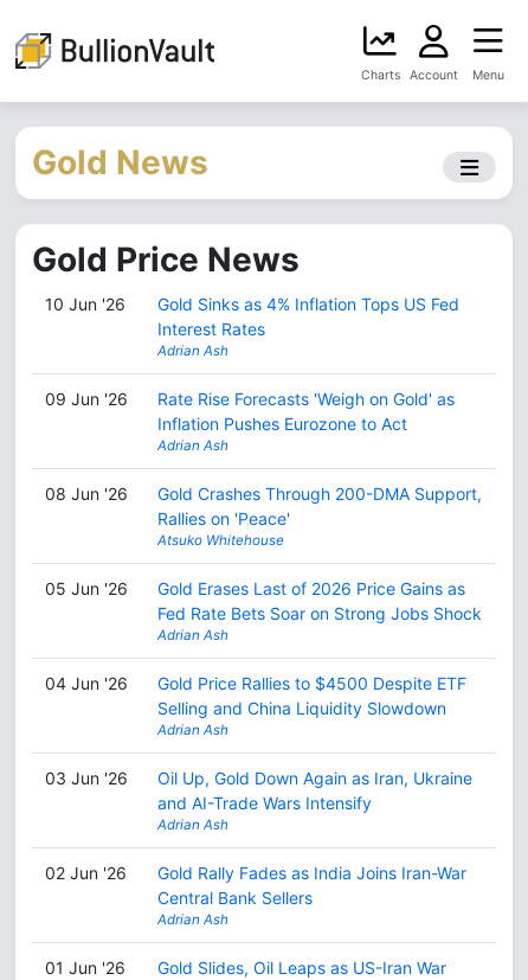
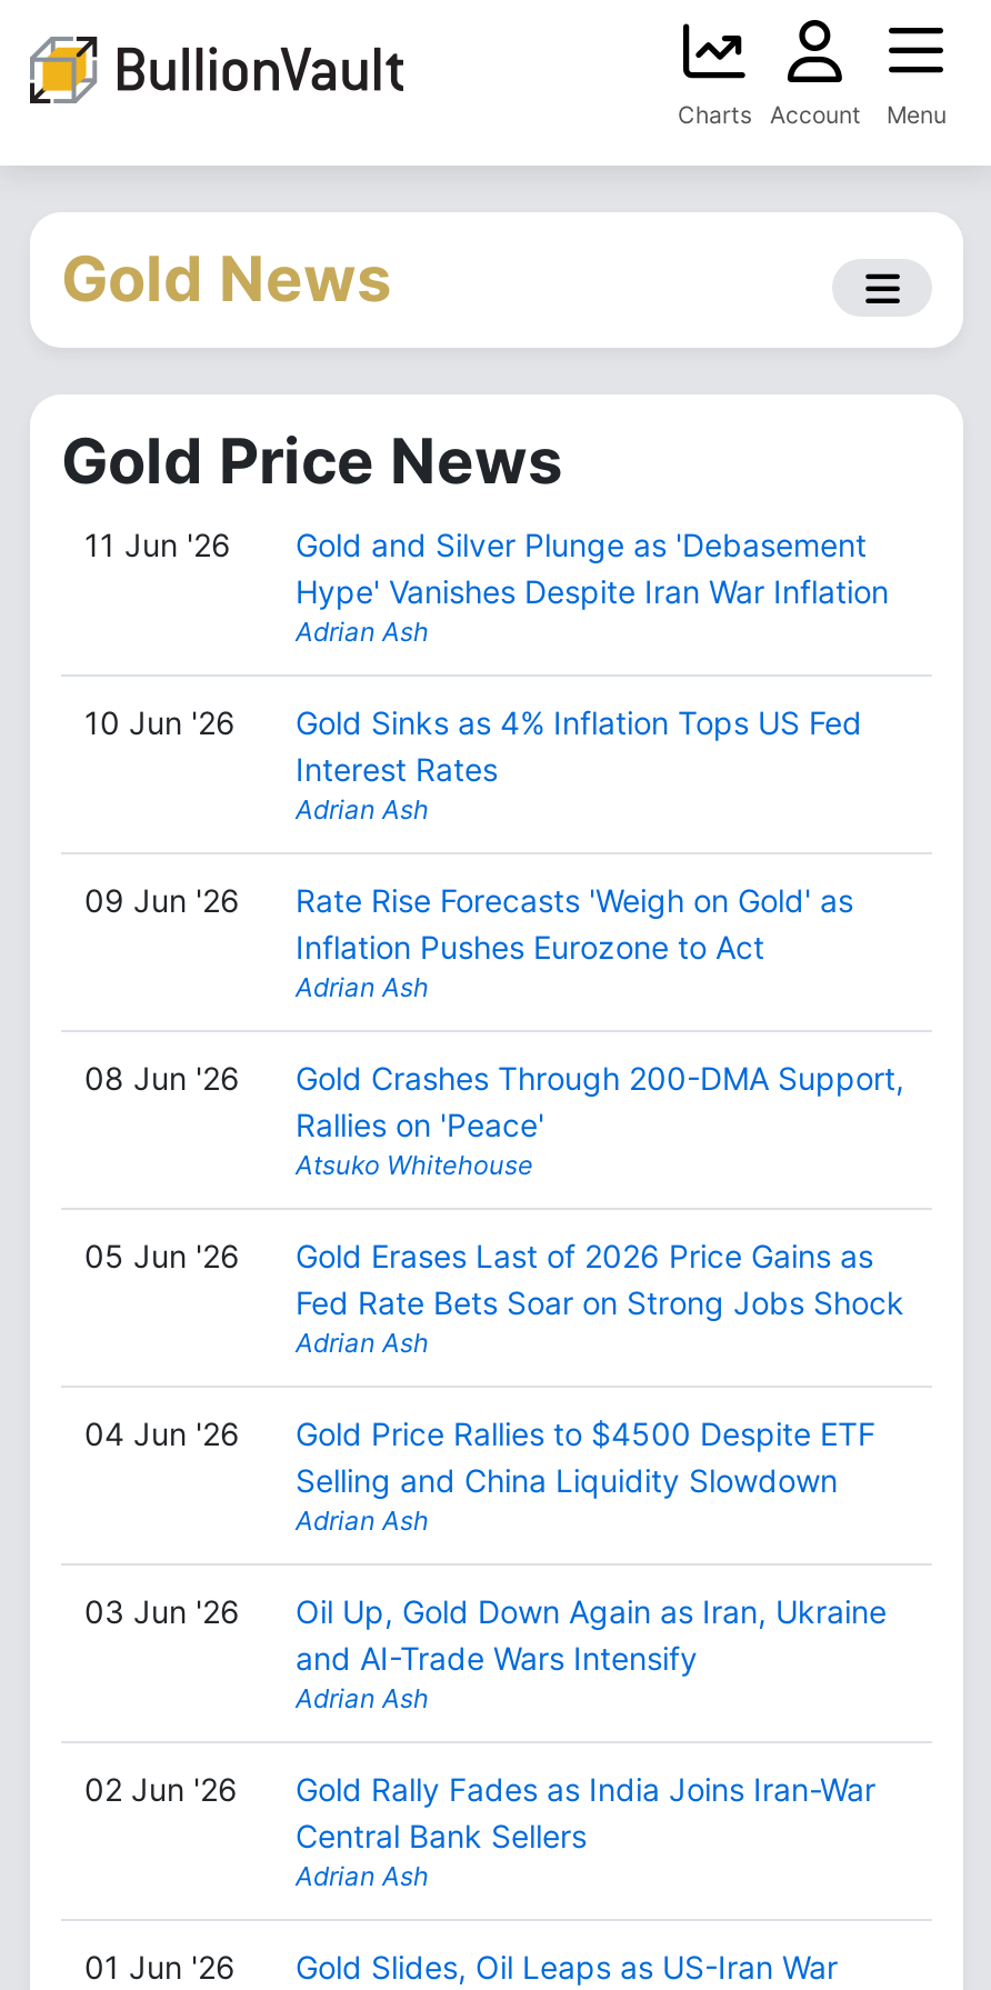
+ 11 Jun '26
+ Gold and Silver Plunge as 'Debasement
+ Hype' Vanishes Despite Iran War Inflation
+ Adrian Ash
